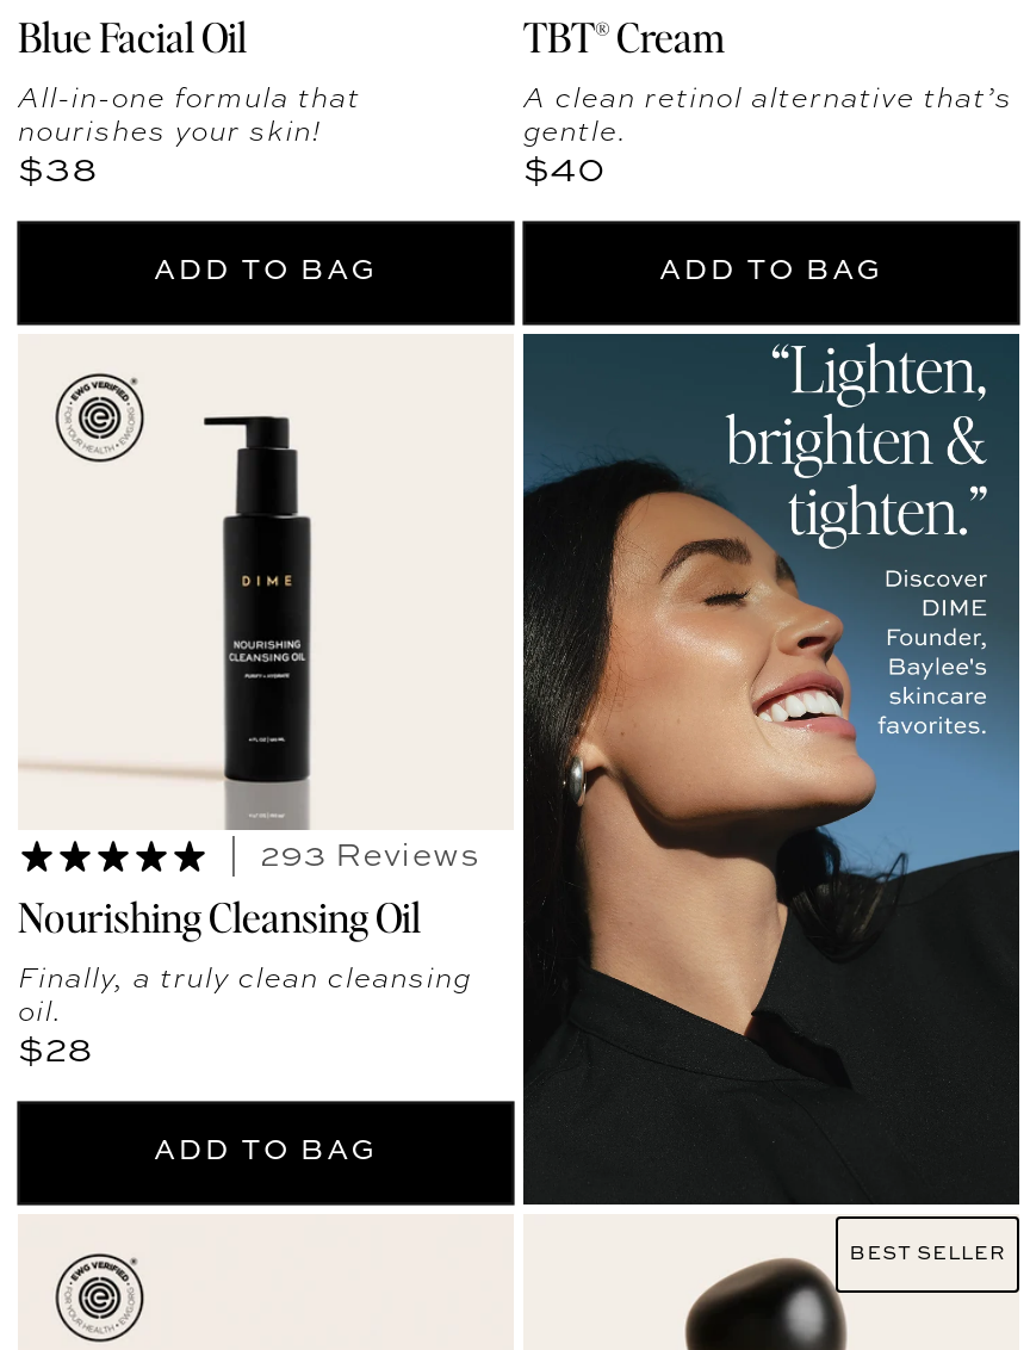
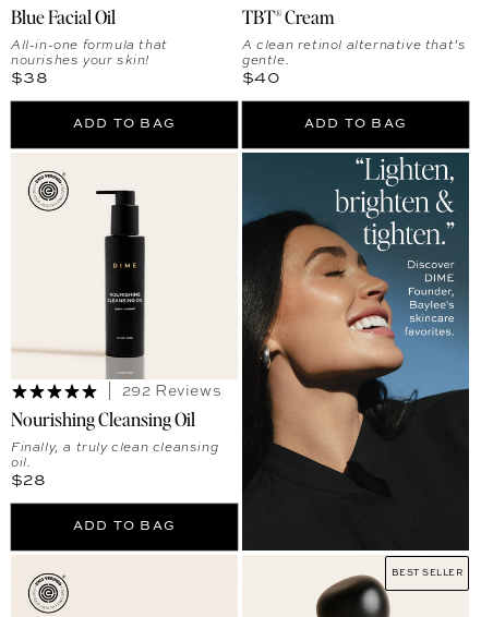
- 293 Reviews
+ 292 Reviews
